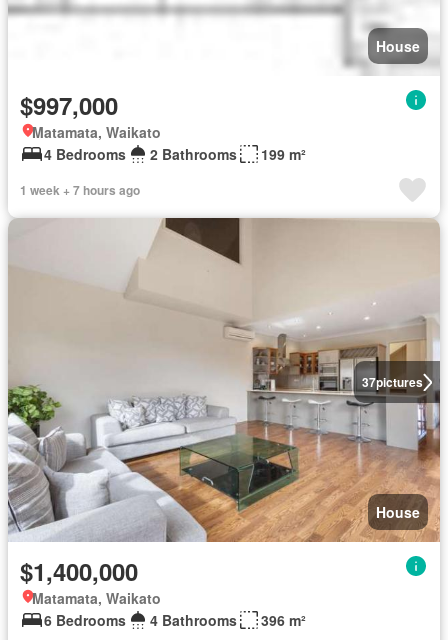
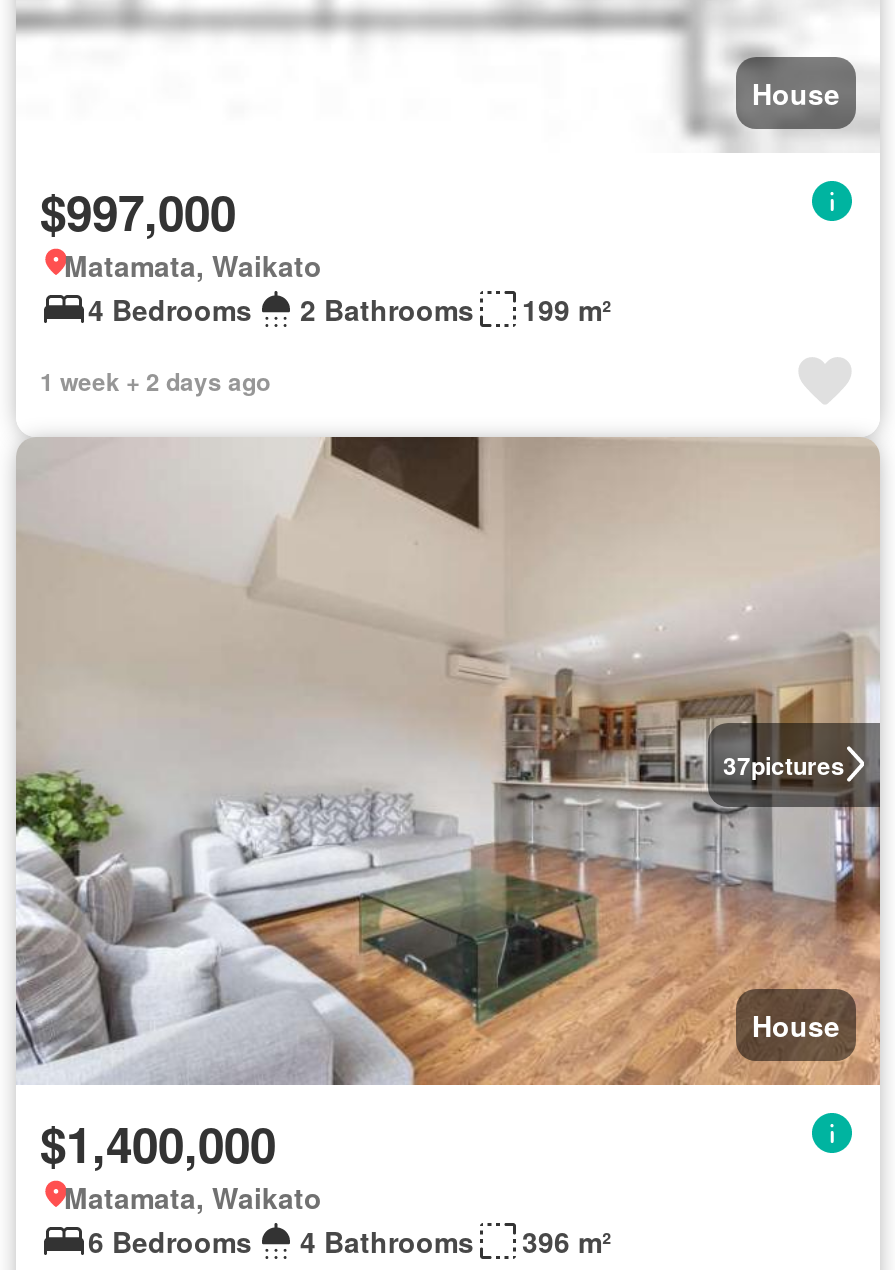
- 1 week + 7 hours ago
+ 1 week + 2 days ago
